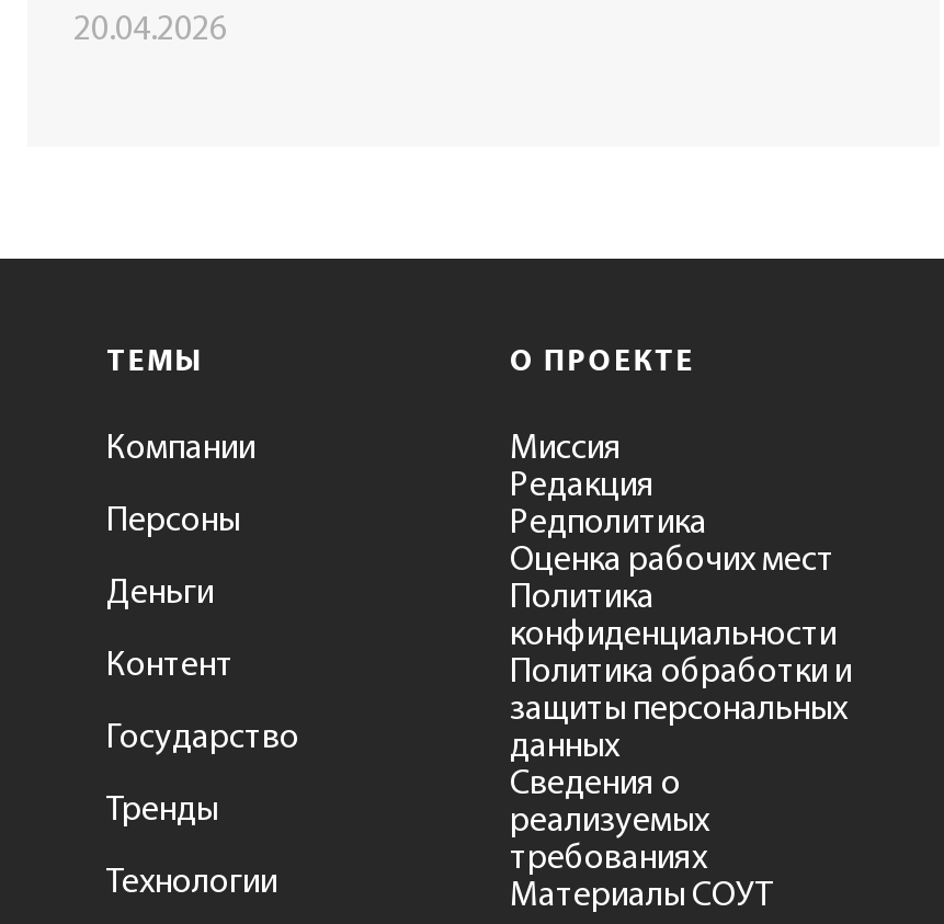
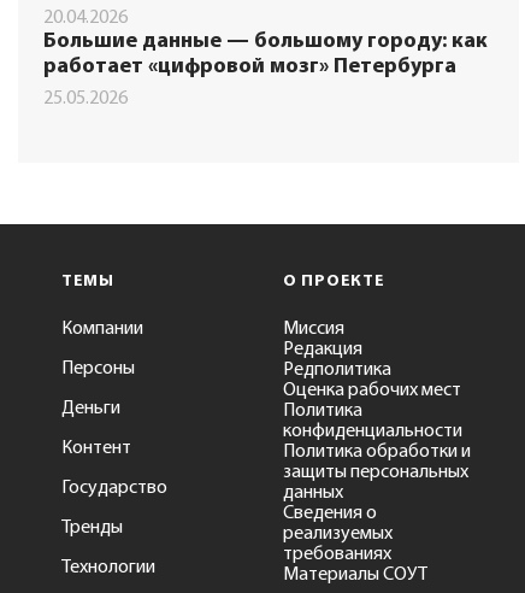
+ Большие данные — большому городу: как
+ работает «цифровой мозг» Петербурга
+ 25.05.2026
